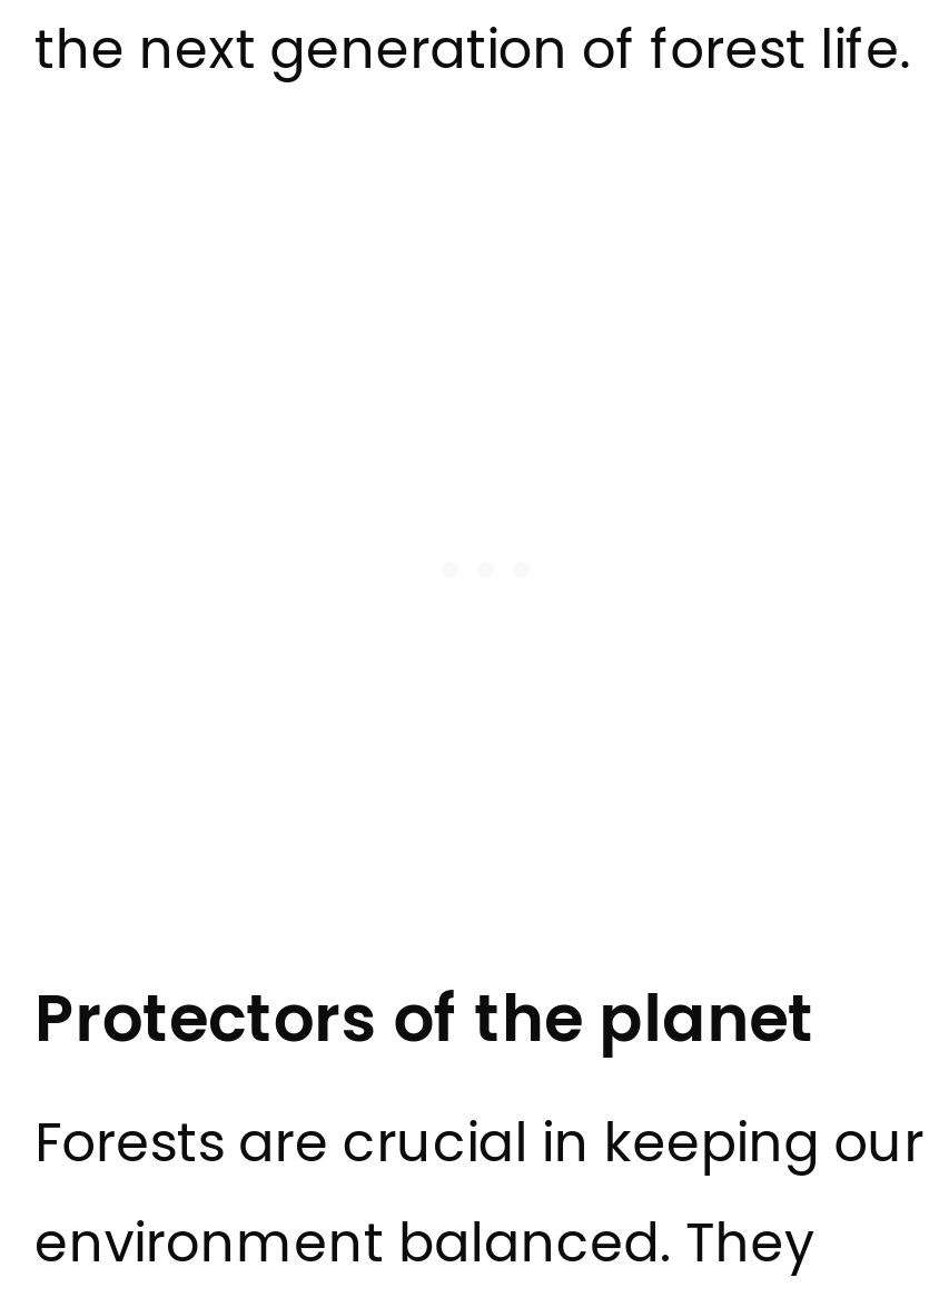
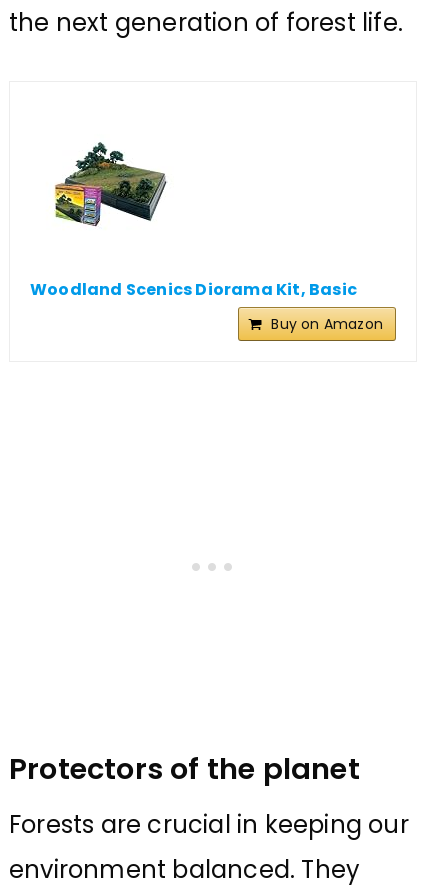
+ Woodland Scenics Diorama Kit, Basic
+ Buy on Amazon

+ [image]
